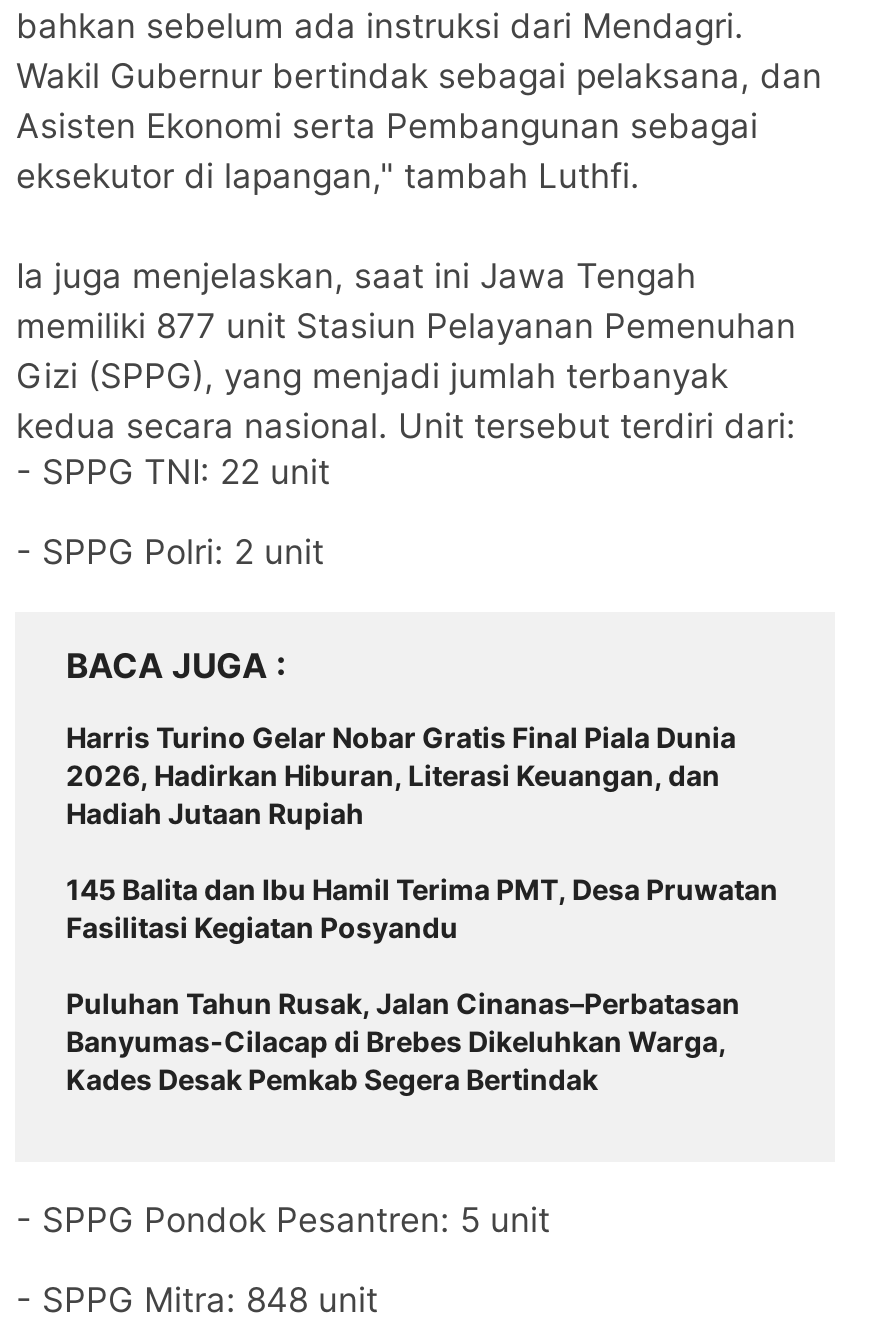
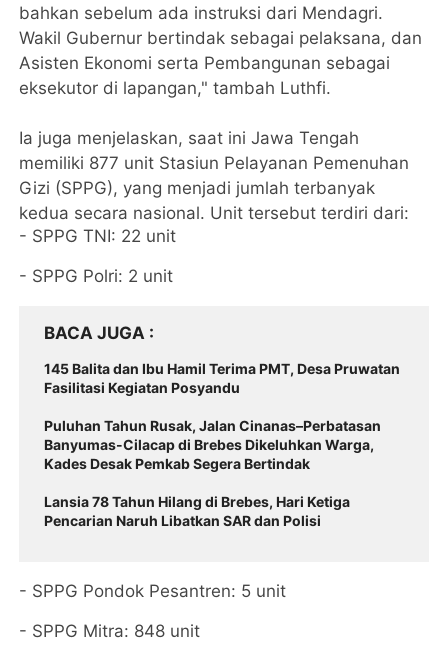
- Harris Turino Gelar Nobar Gratis Final Piala Dunia
- 2026, Hadirkan Hiburan, Literasi Keuangan, dan
- Hadiah Jutaan Rupiah

moved up: 145 Balita dan Ibu Hamil Terima PMT, Desa Pruwatan | Fasilitasi Kegiatan Posyandu | Puluhan Tahun Rusak, Jalan Cinanas–Perbatasan | Banyumas-Cilacap di Brebes Dikeluhkan Warga, | Kades Desak Pemkab Segera Bertindak

+ Lansia 78 Tahun Hilang di Brebes, Hari Ketiga
+ Pencarian Naruh Libatkan SAR dan Polisi
